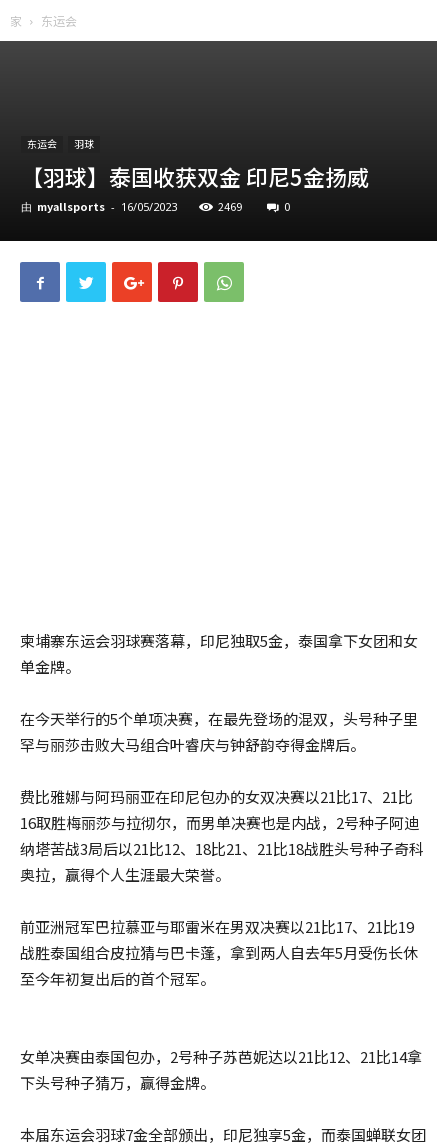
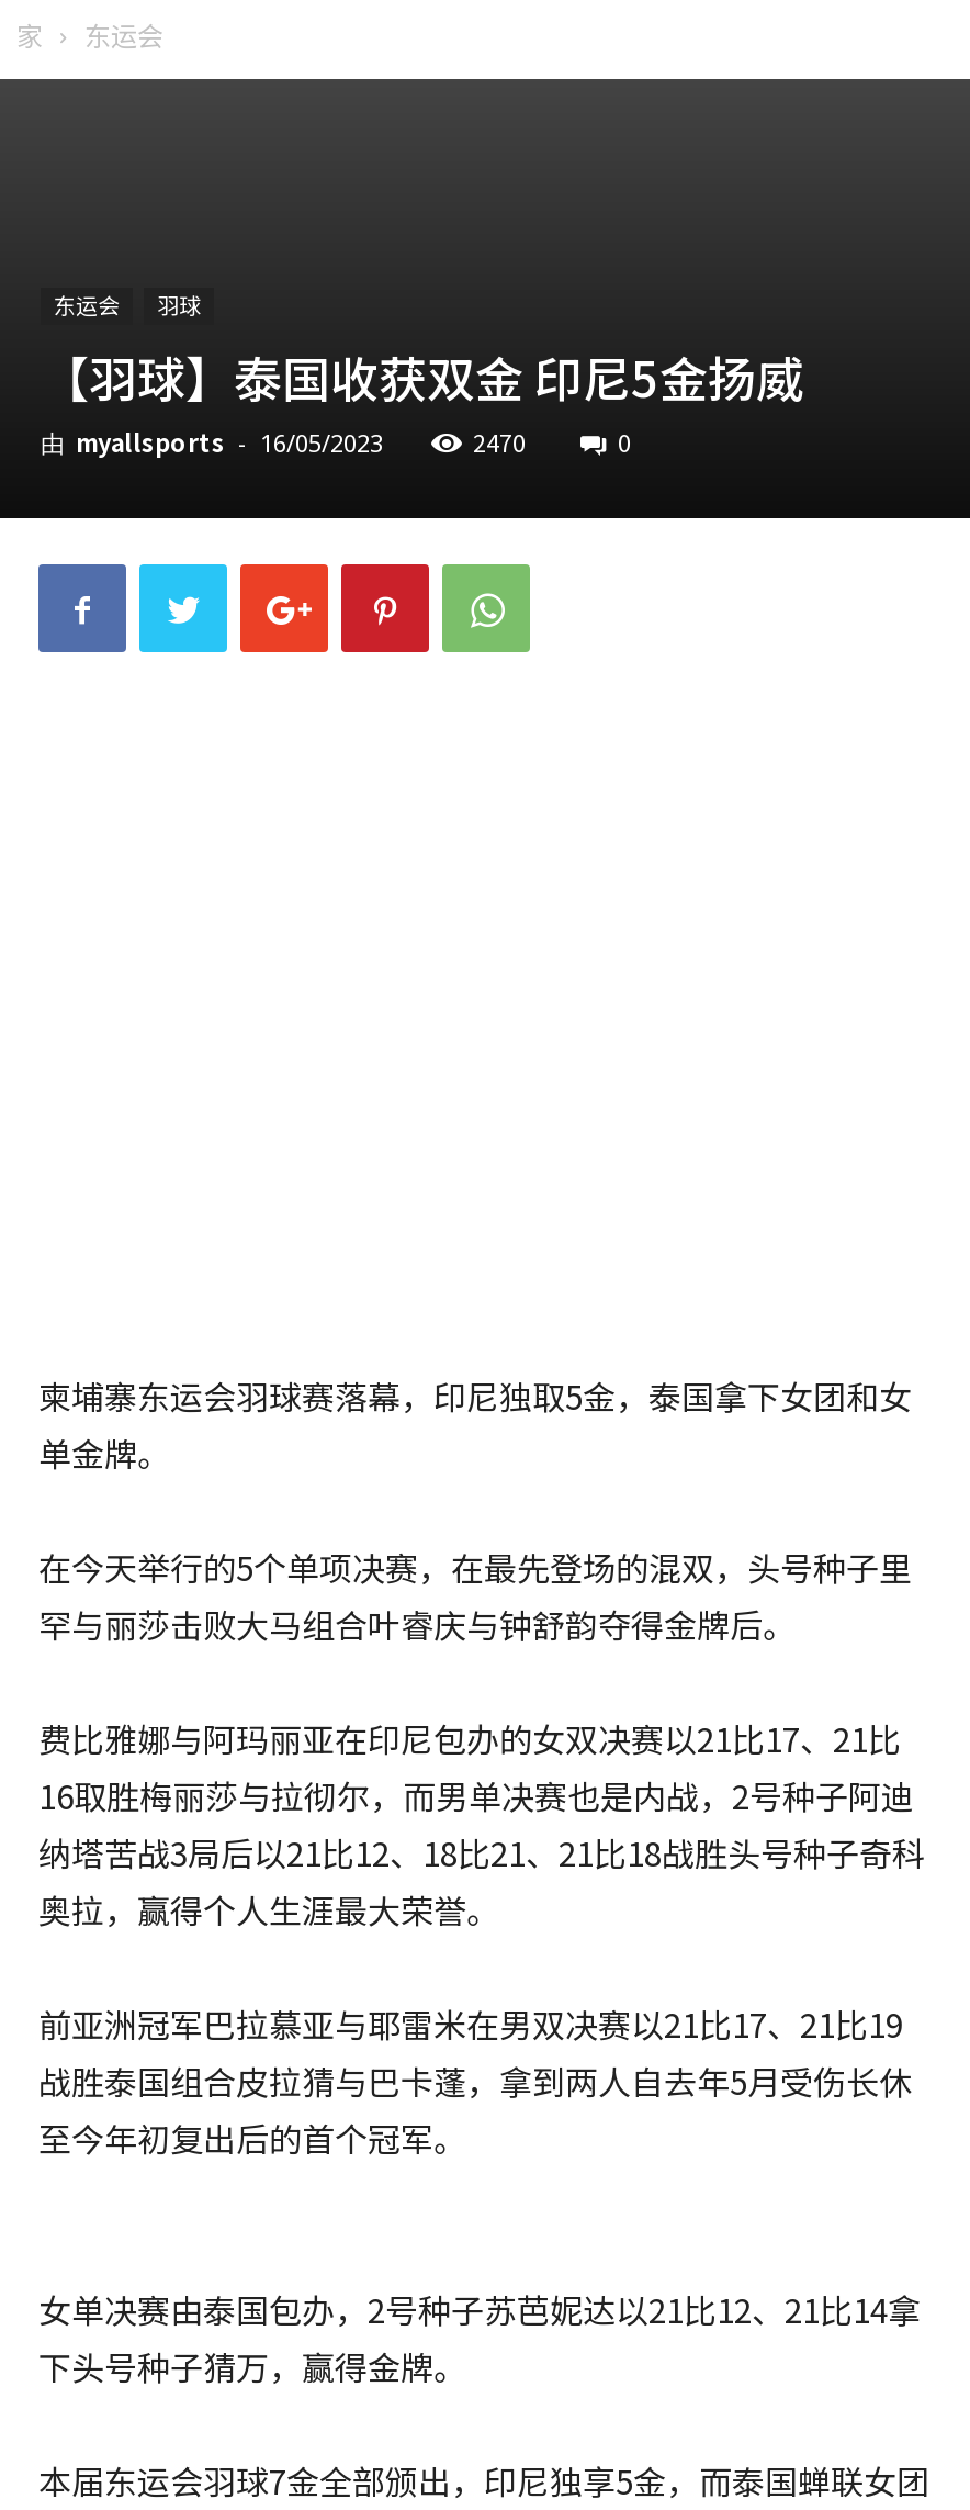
- 2469
+ 2470
